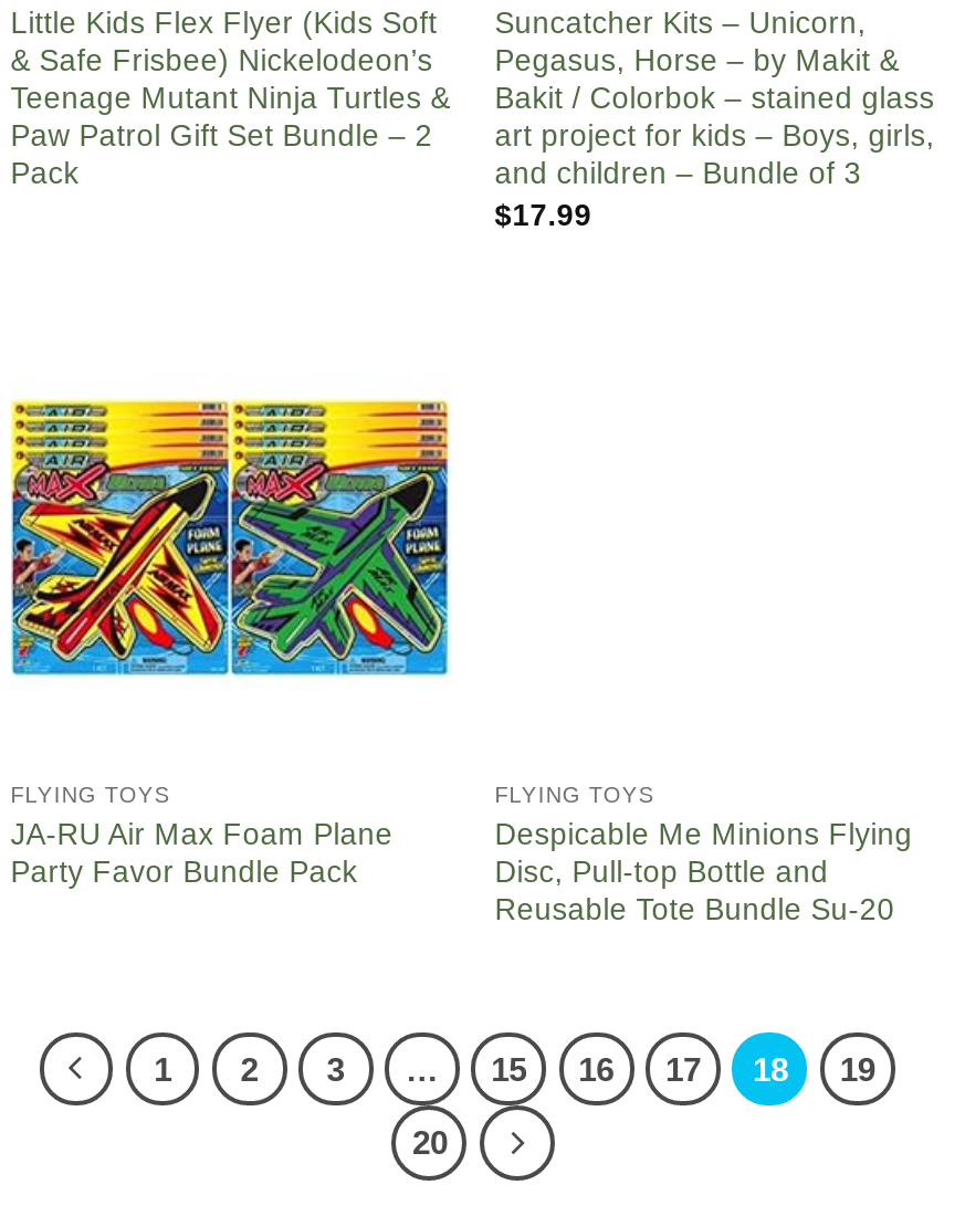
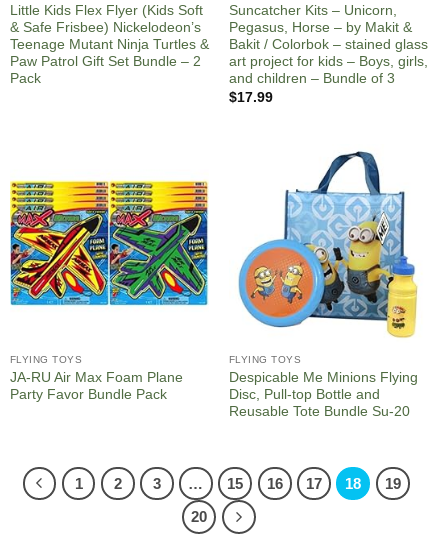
+ [image]
